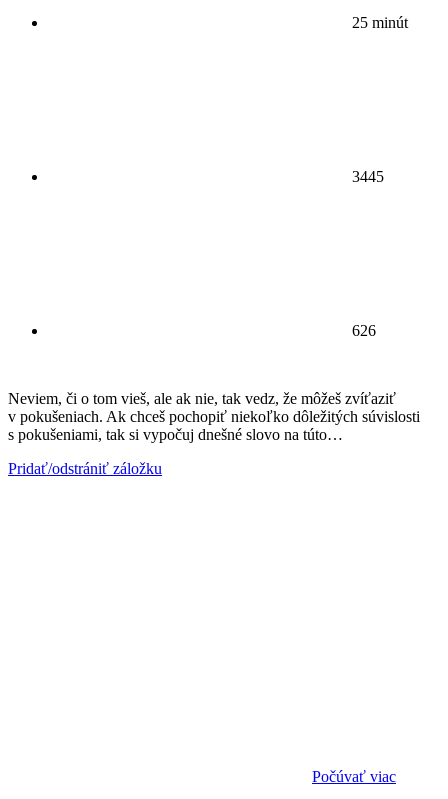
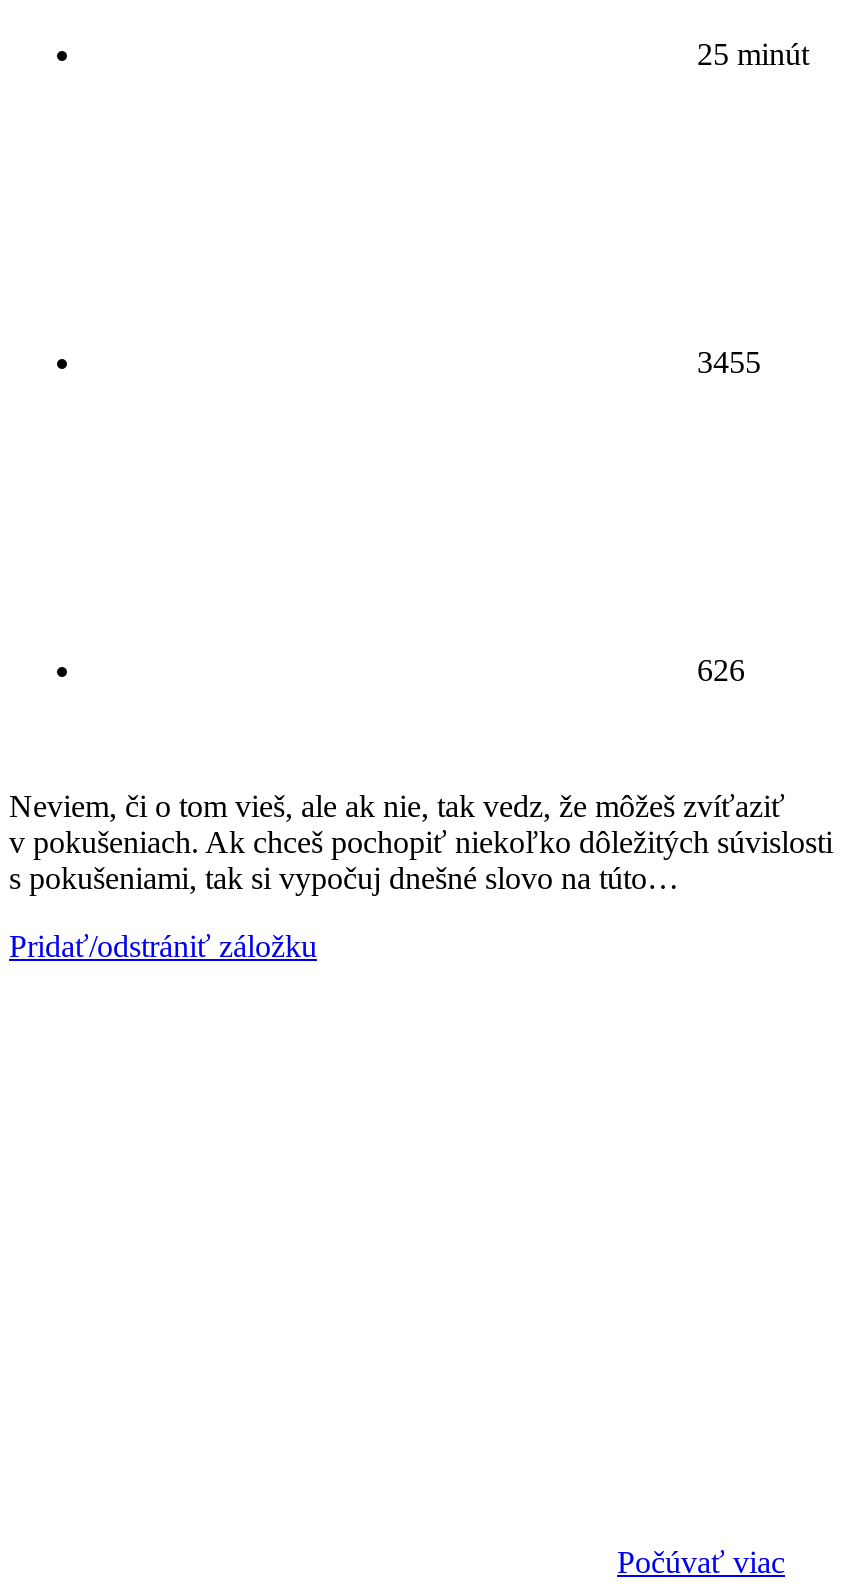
- 3445
+ 3455
